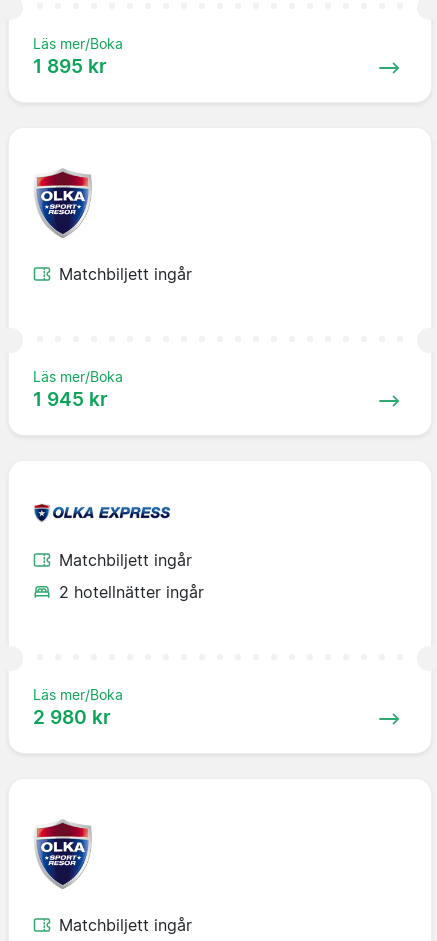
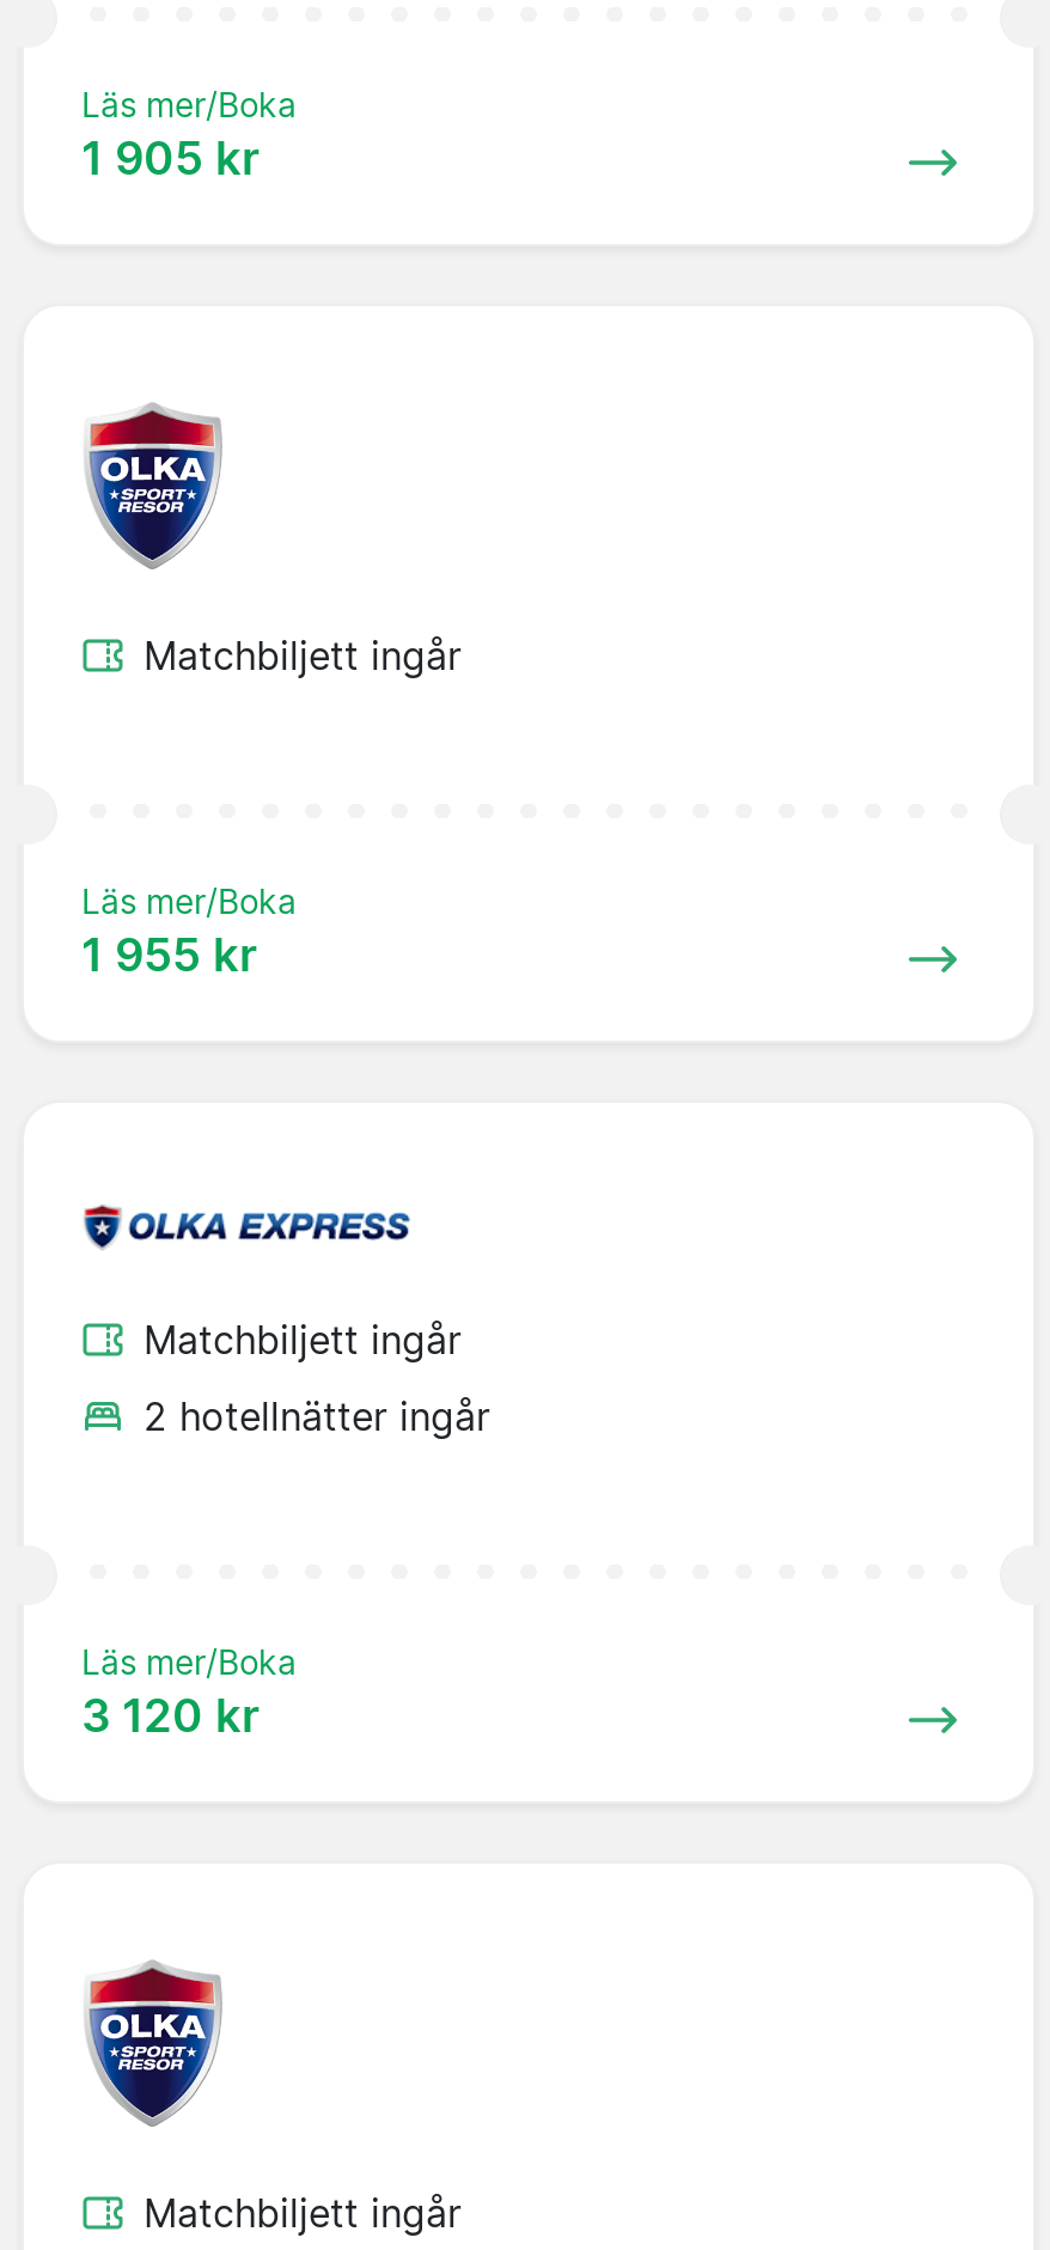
- 1 895 kr
+ 1 905 kr

- 1 945 kr
+ 1 955 kr

- 2 980 kr
+ 3 120 kr
